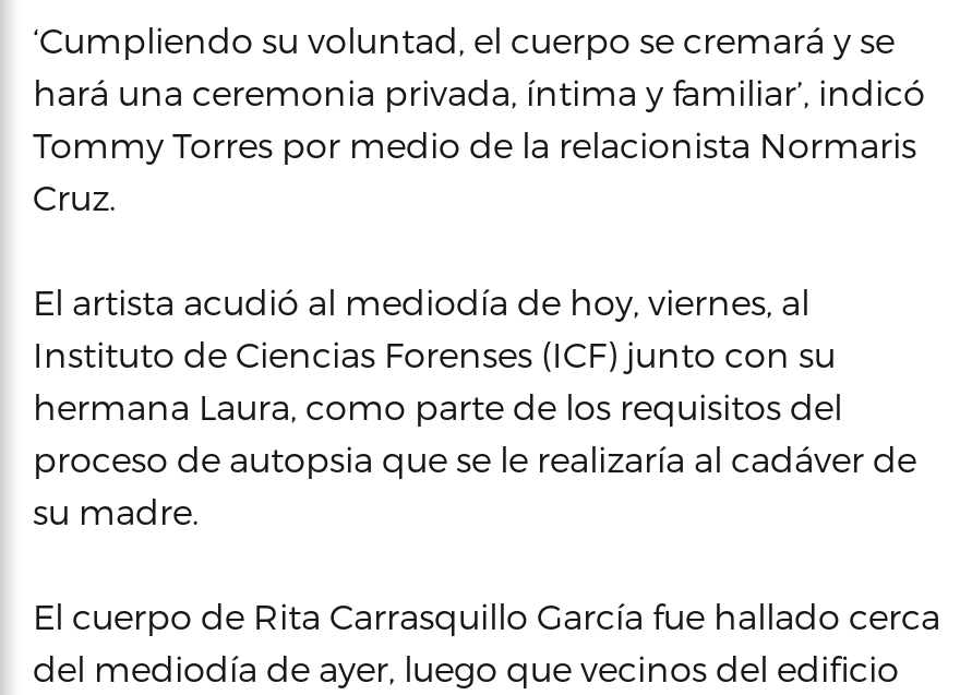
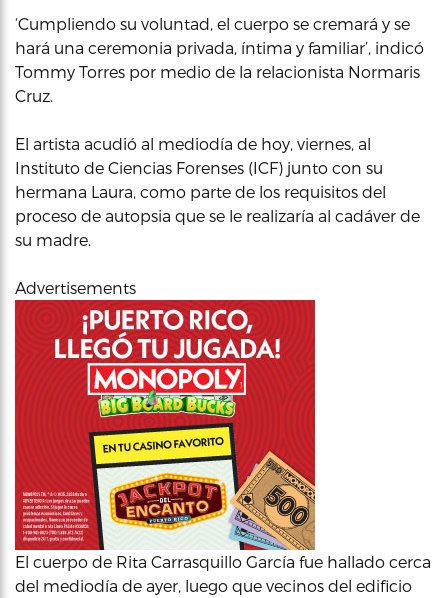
+ [image]

+ Advertisements
